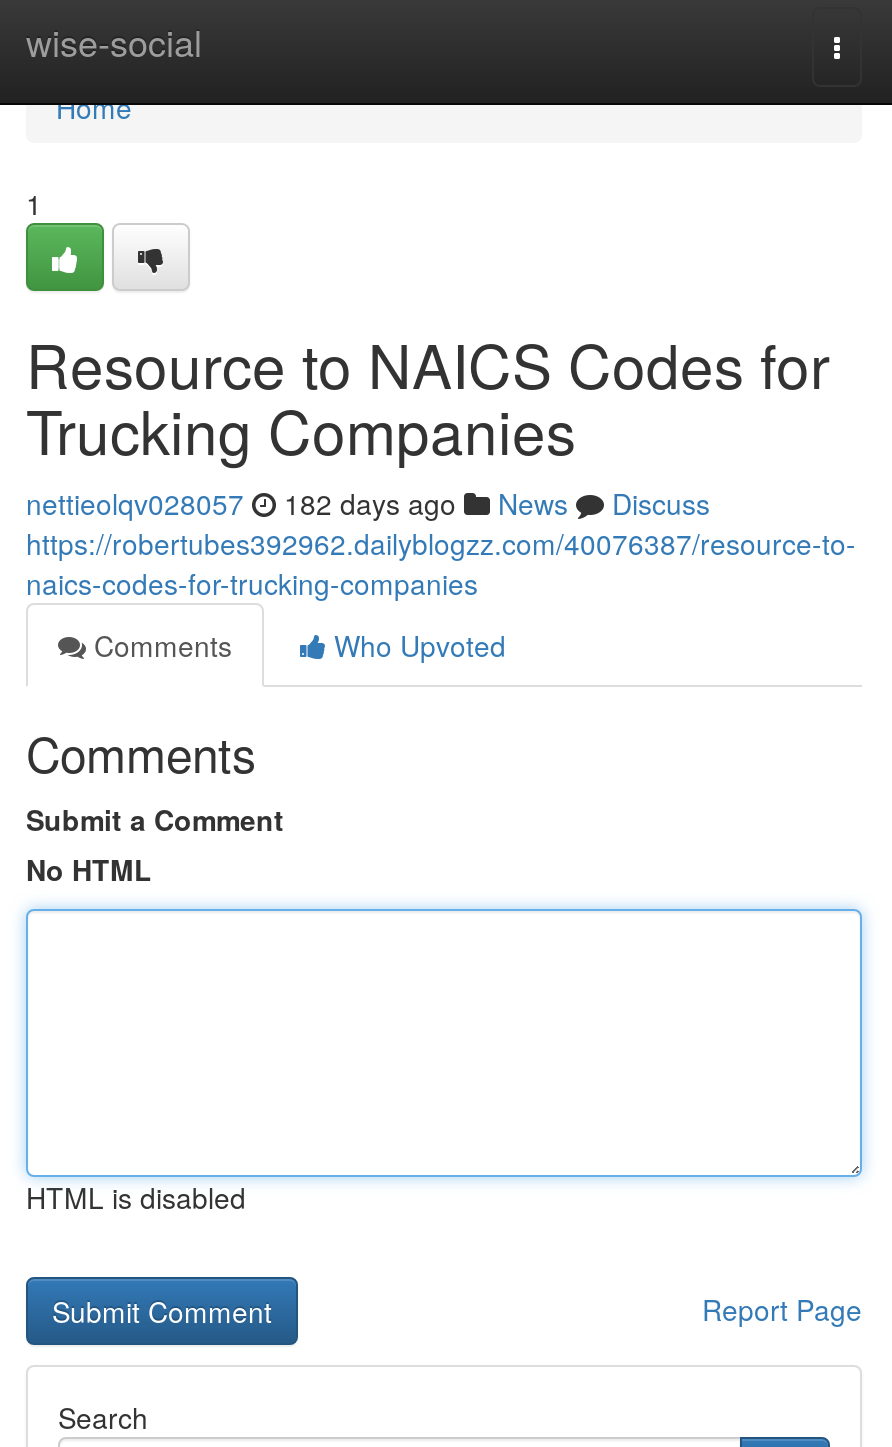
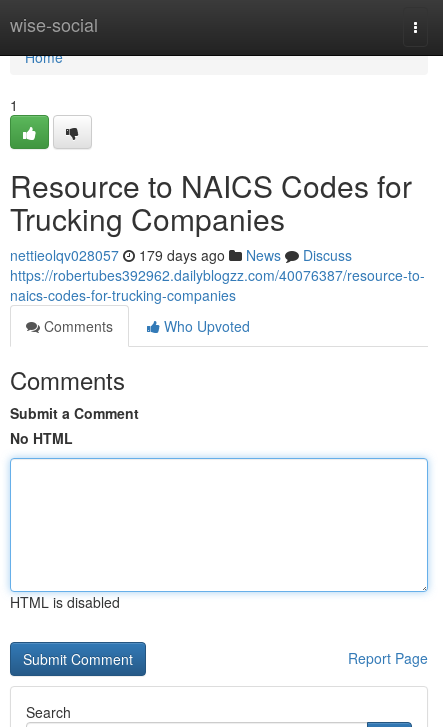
- nettieolqv028057 182 days ago News Discuss
+ nettieolqv028057 179 days ago News Discuss
